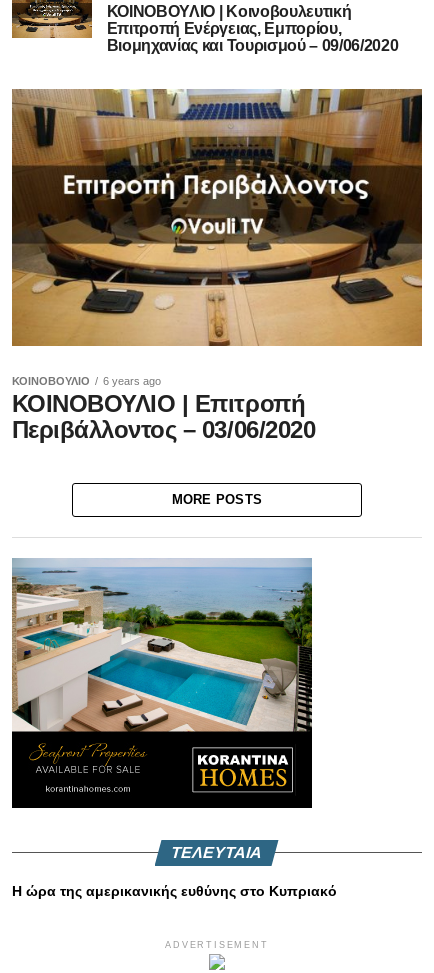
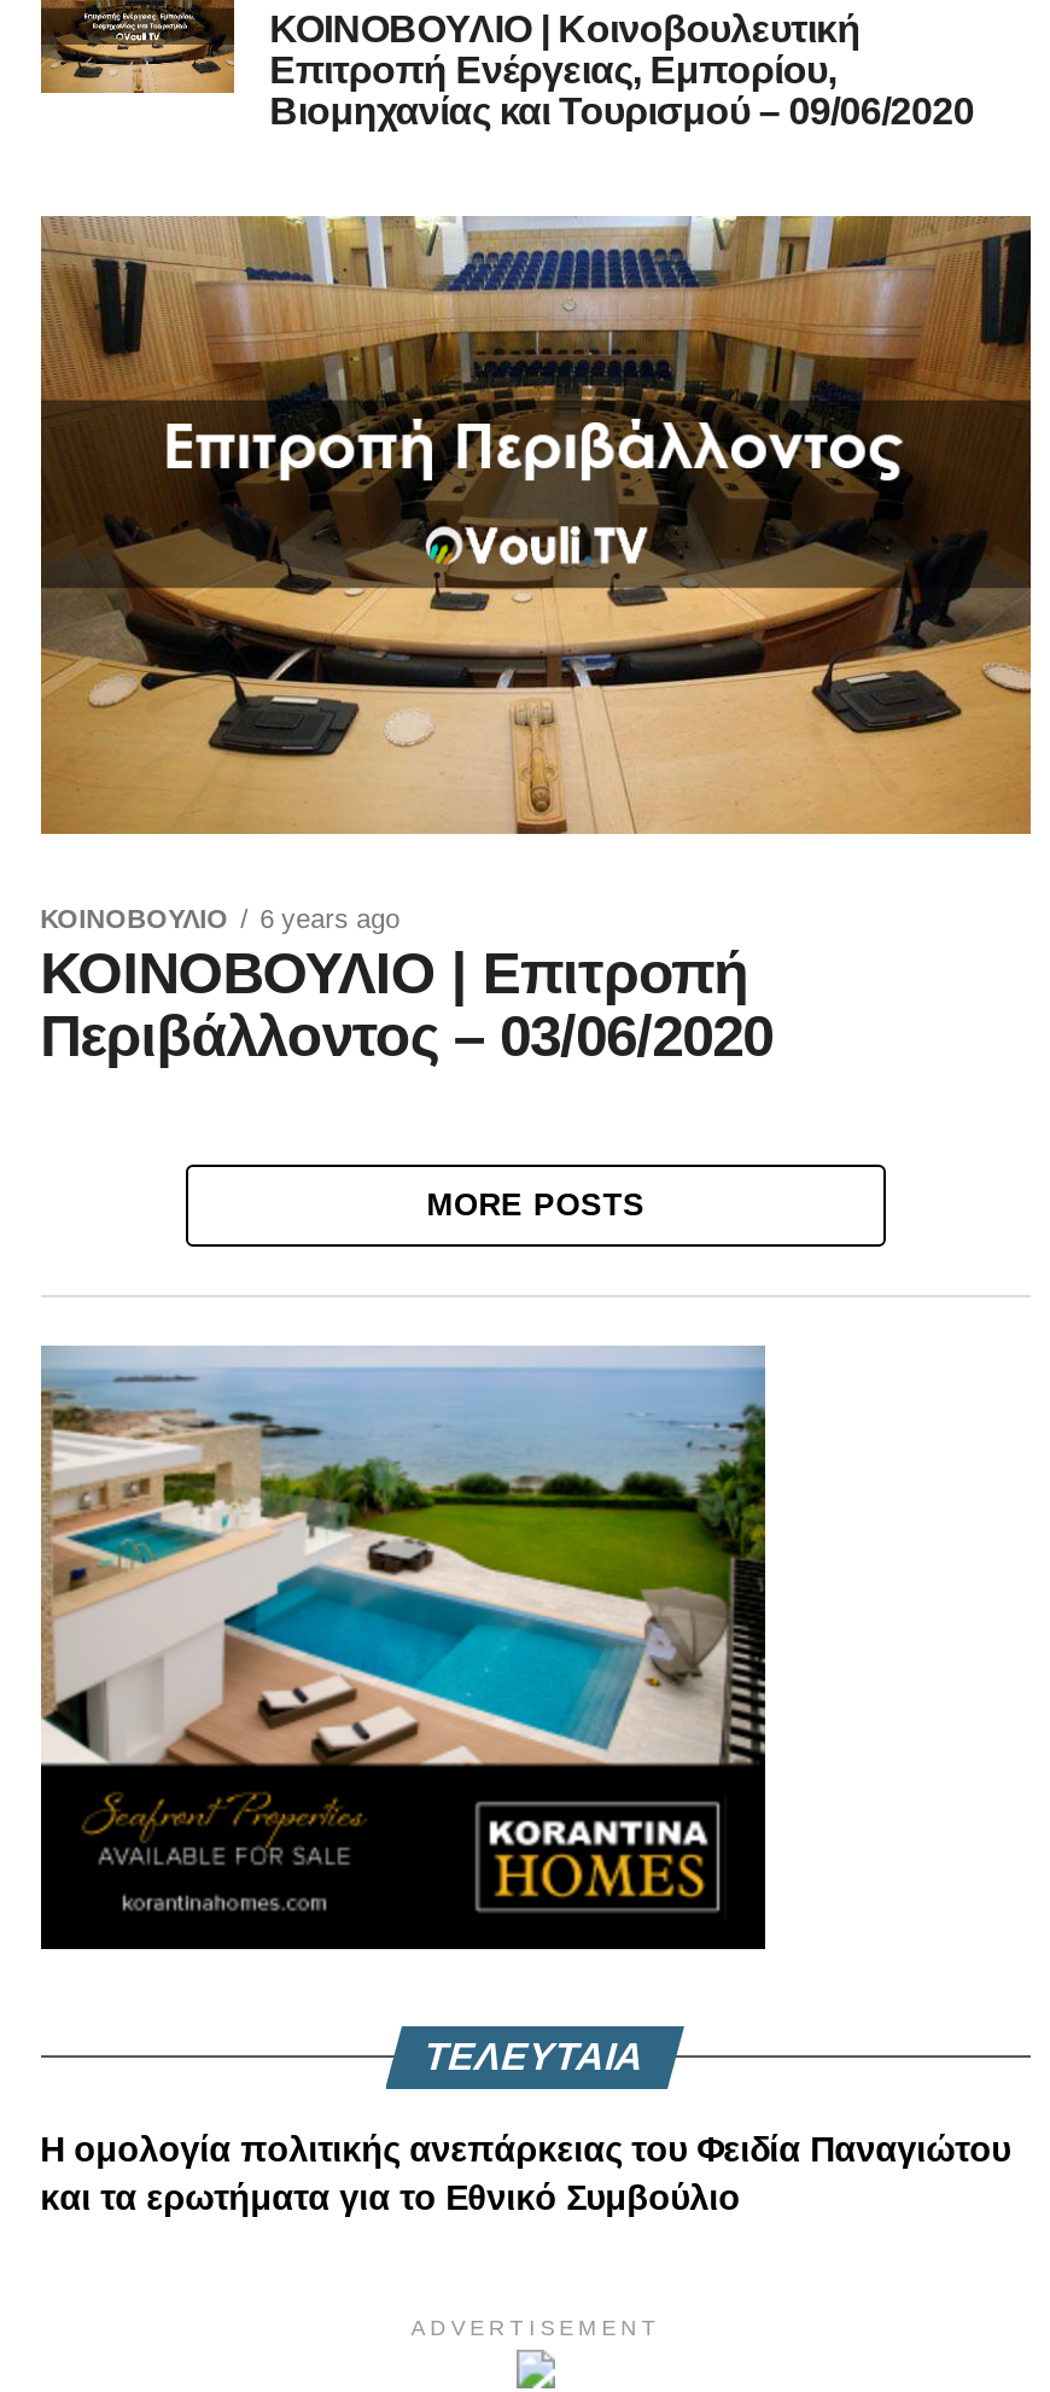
- Η ώρα της αμερικανικής ευθύνης στο Κυπριακό
+ Η ομολογία πολιτικής ανεπάρκειας του Φειδία Παναγιώτου
+ και τα ερωτήματα για το Εθνικό Συμβούλιο
